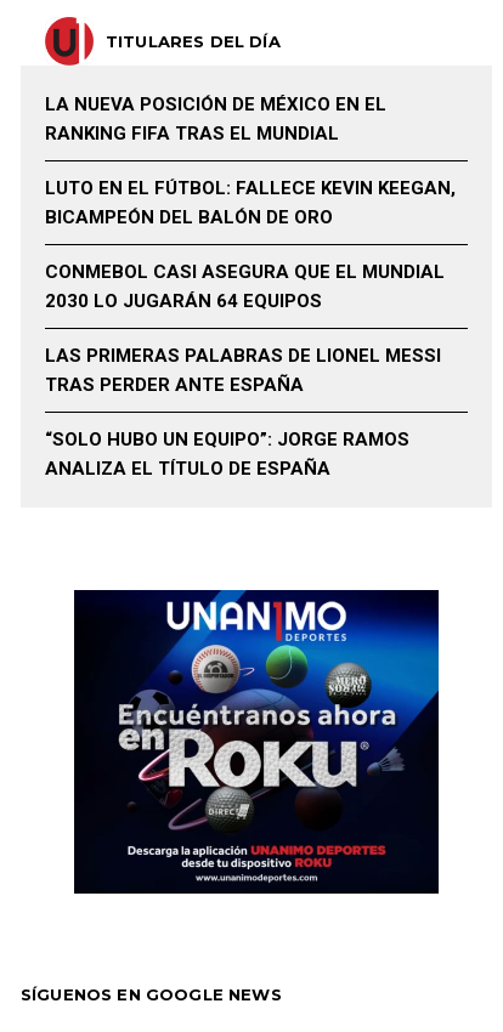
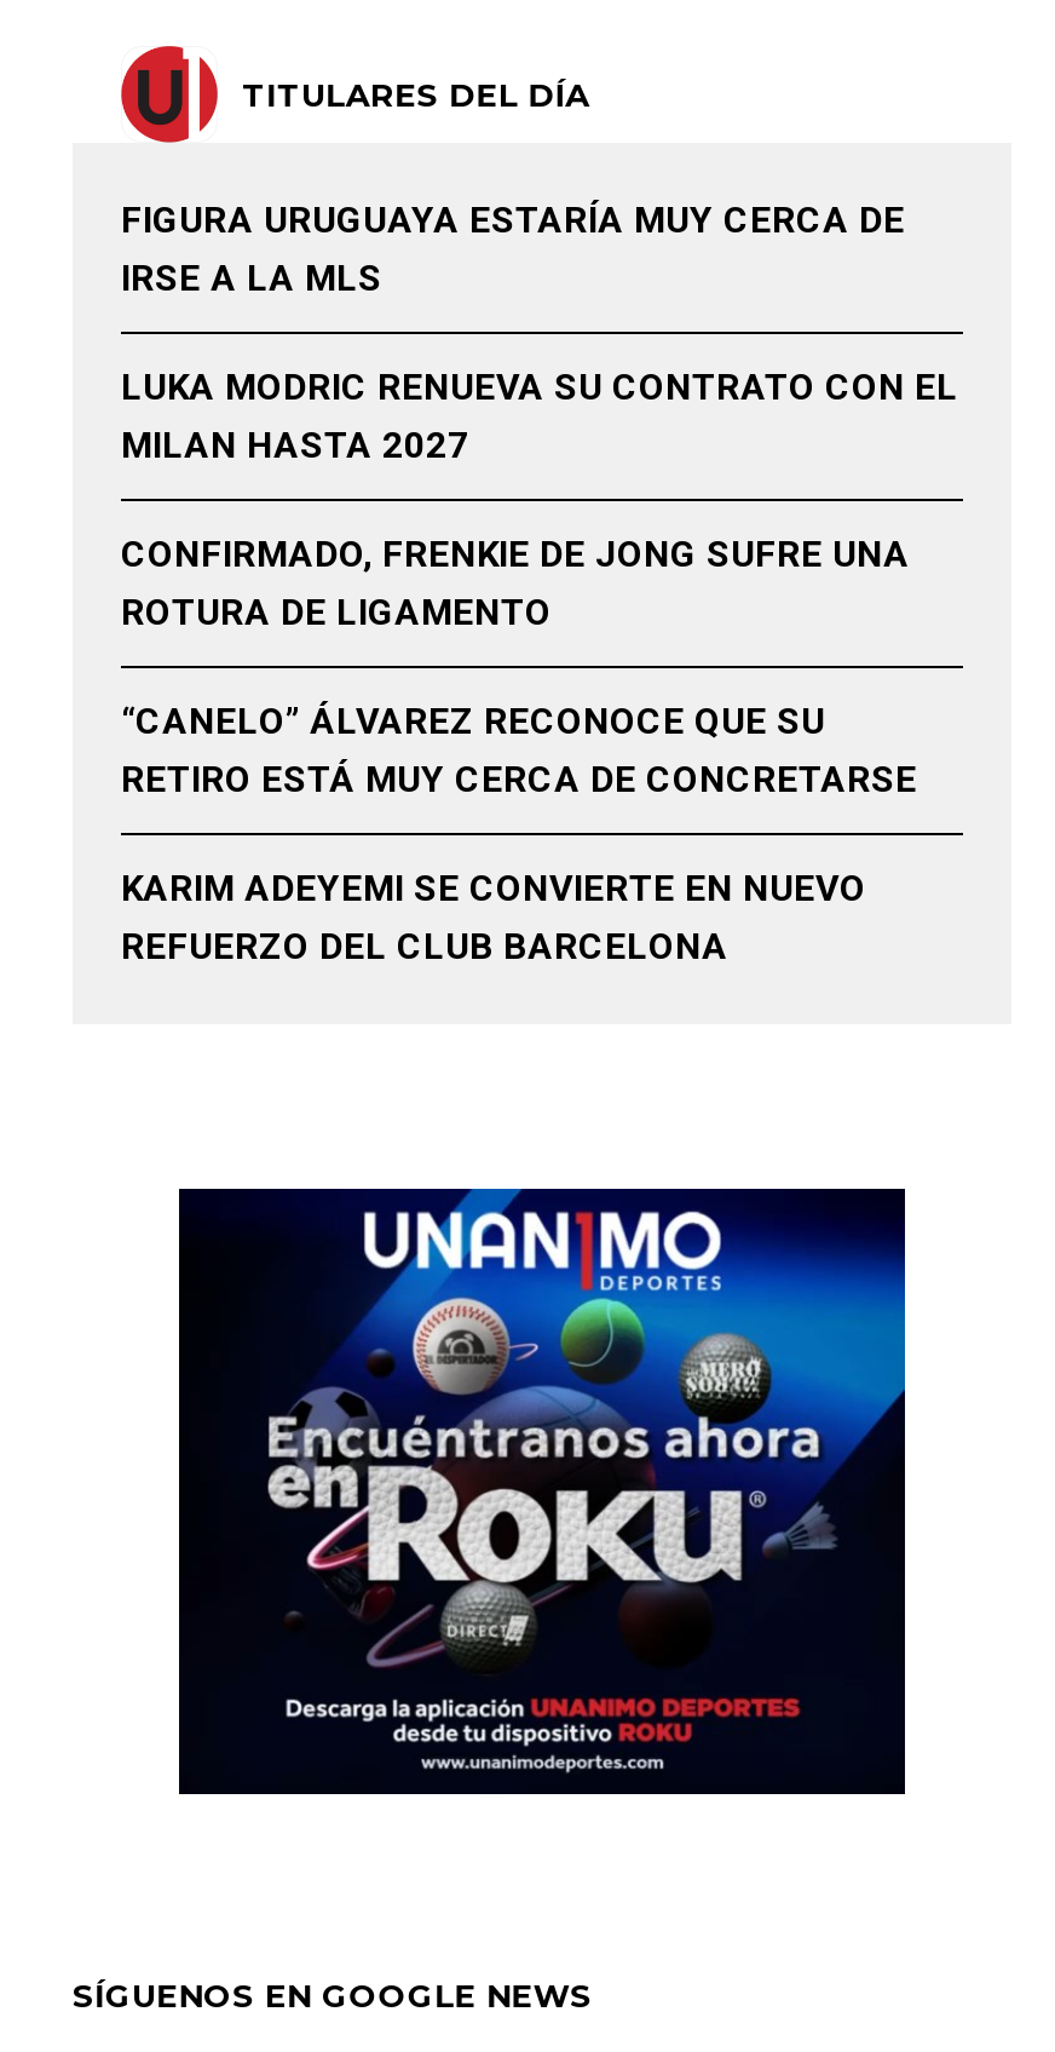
- LA NUEVA POSICIÓN DE MÉXICO EN EL
- RANKING FIFA TRAS EL MUNDIAL
+ FIGURA URUGUAYA ESTARÍA MUY CERCA DE
+ IRSE A LA MLS

- LUTO EN EL FÚTBOL: FALLECE KEVIN KEEGAN,
- BICAMPEÓN DEL BALÓN DE ORO
+ LUKA MODRIC RENUEVA SU CONTRATO CON EL
+ MILAN HASTA 2027

- CONMEBOL CASI ASEGURA QUE EL MUNDIAL
- 2030 LO JUGARÁN 64 EQUIPOS
+ CONFIRMADO, FRENKIE DE JONG SUFRE UNA
+ ROTURA DE LIGAMENTO

- LAS PRIMERAS PALABRAS DE LIONEL MESSI
- TRAS PERDER ANTE ESPAÑA
+ “CANELO” ÁLVAREZ RECONOCE QUE SU
+ RETIRO ESTÁ MUY CERCA DE CONCRETARSE

- “SOLO HUBO UN EQUIPO”: JORGE RAMOS
- ANALIZA EL TÍTULO DE ESPAÑA
+ KARIM ADEYEMI SE CONVIERTE EN NUEVO
+ REFUERZO DEL CLUB BARCELONA
